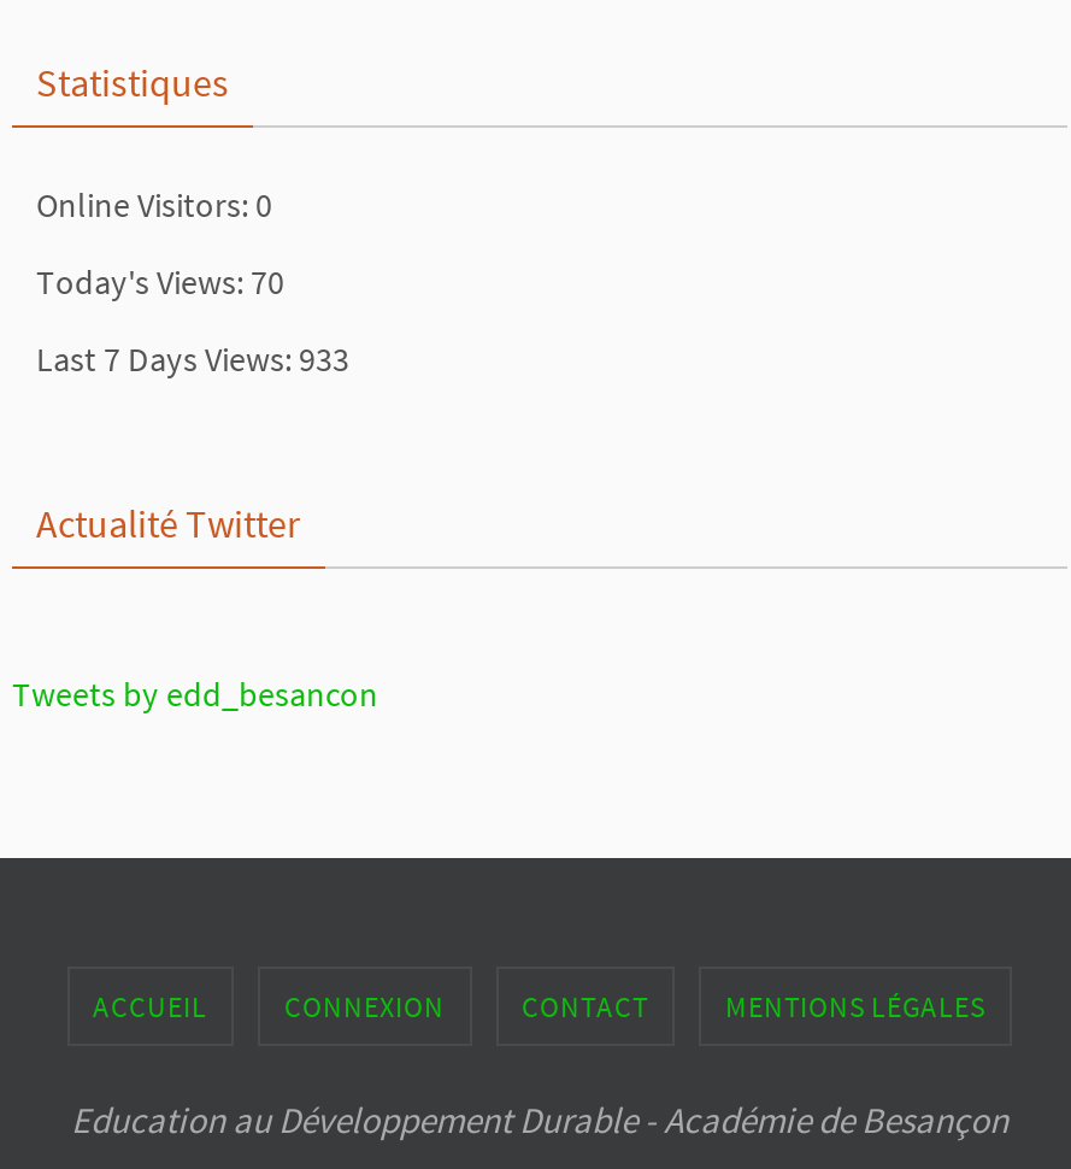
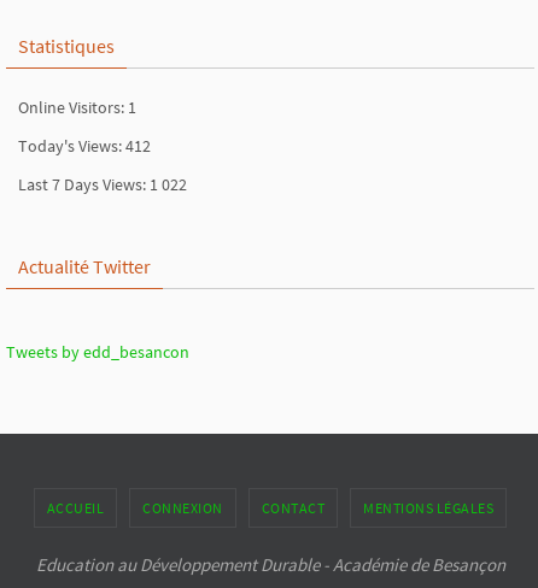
- Online Visitors: 0
+ Online Visitors: 1

- Today's Views: 70
+ Today's Views: 412

- Last 7 Days Views: 933
+ Last 7 Days Views: 1 022
